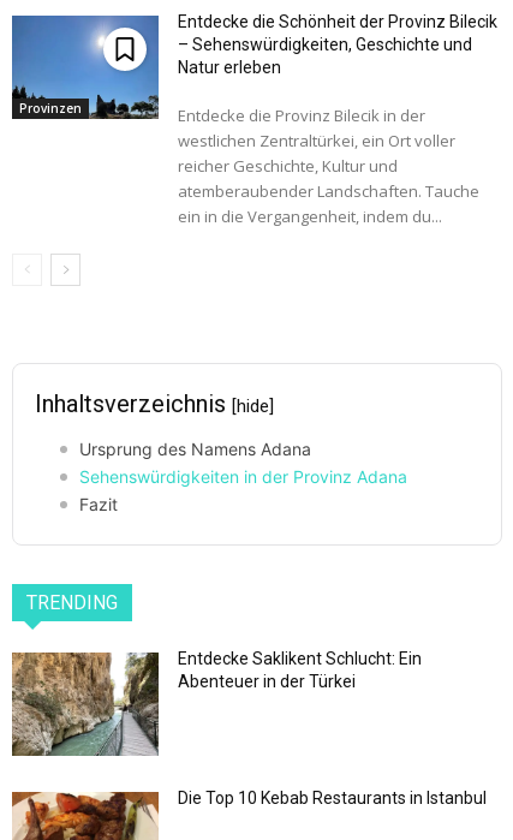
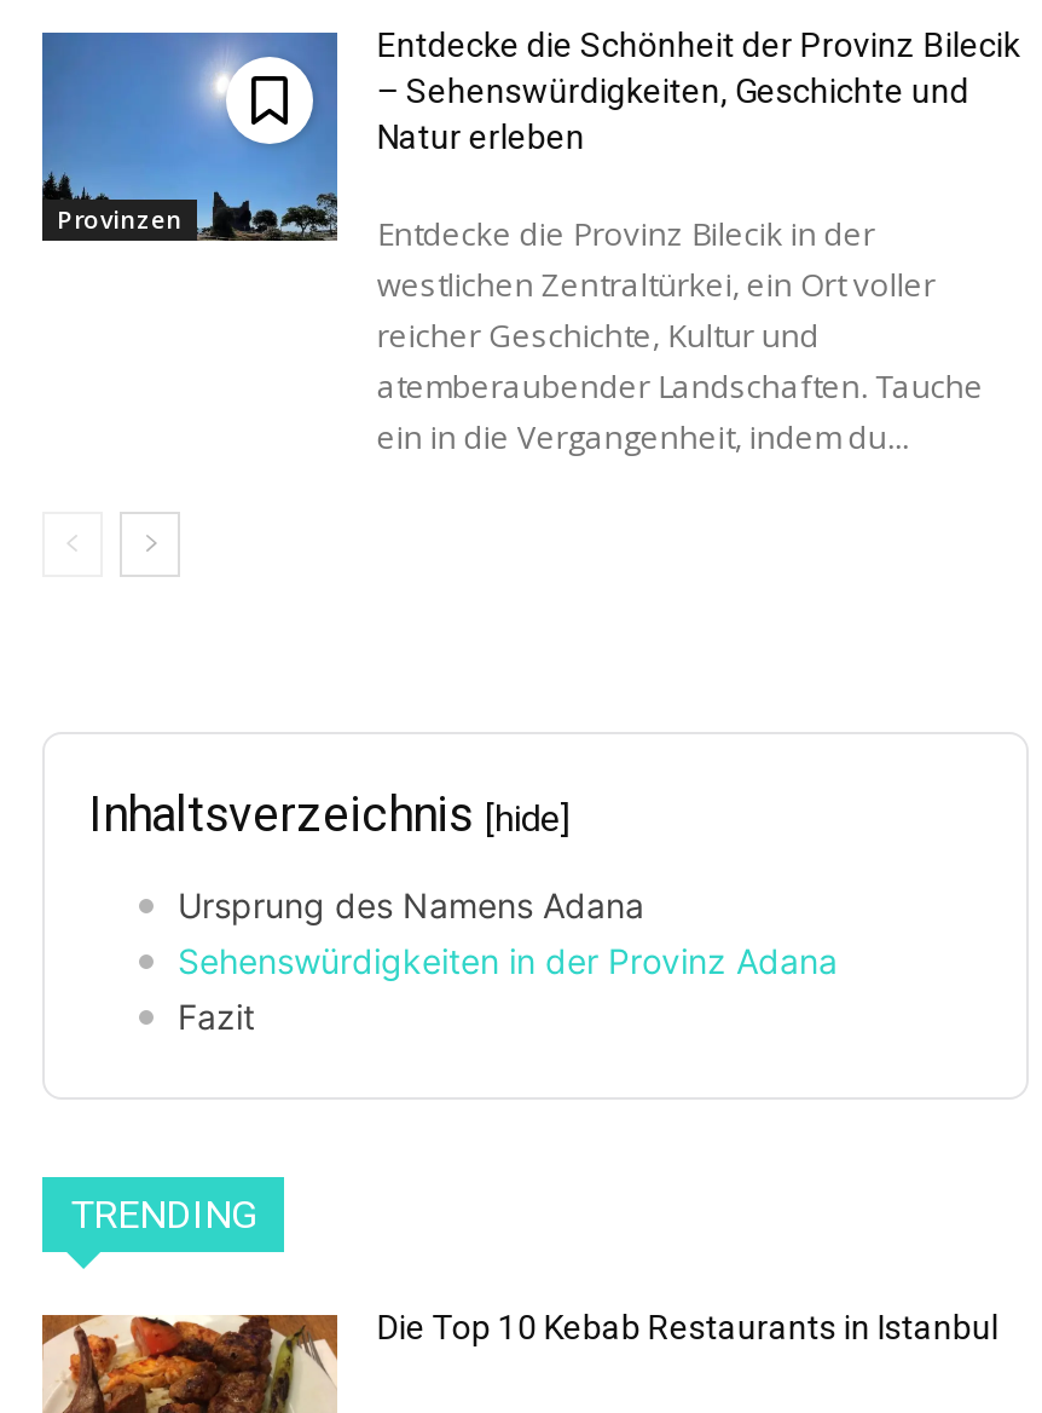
- [image]
- Entdecke Saklikent Schlucht: Ein
- Abenteuer in der Türkei
